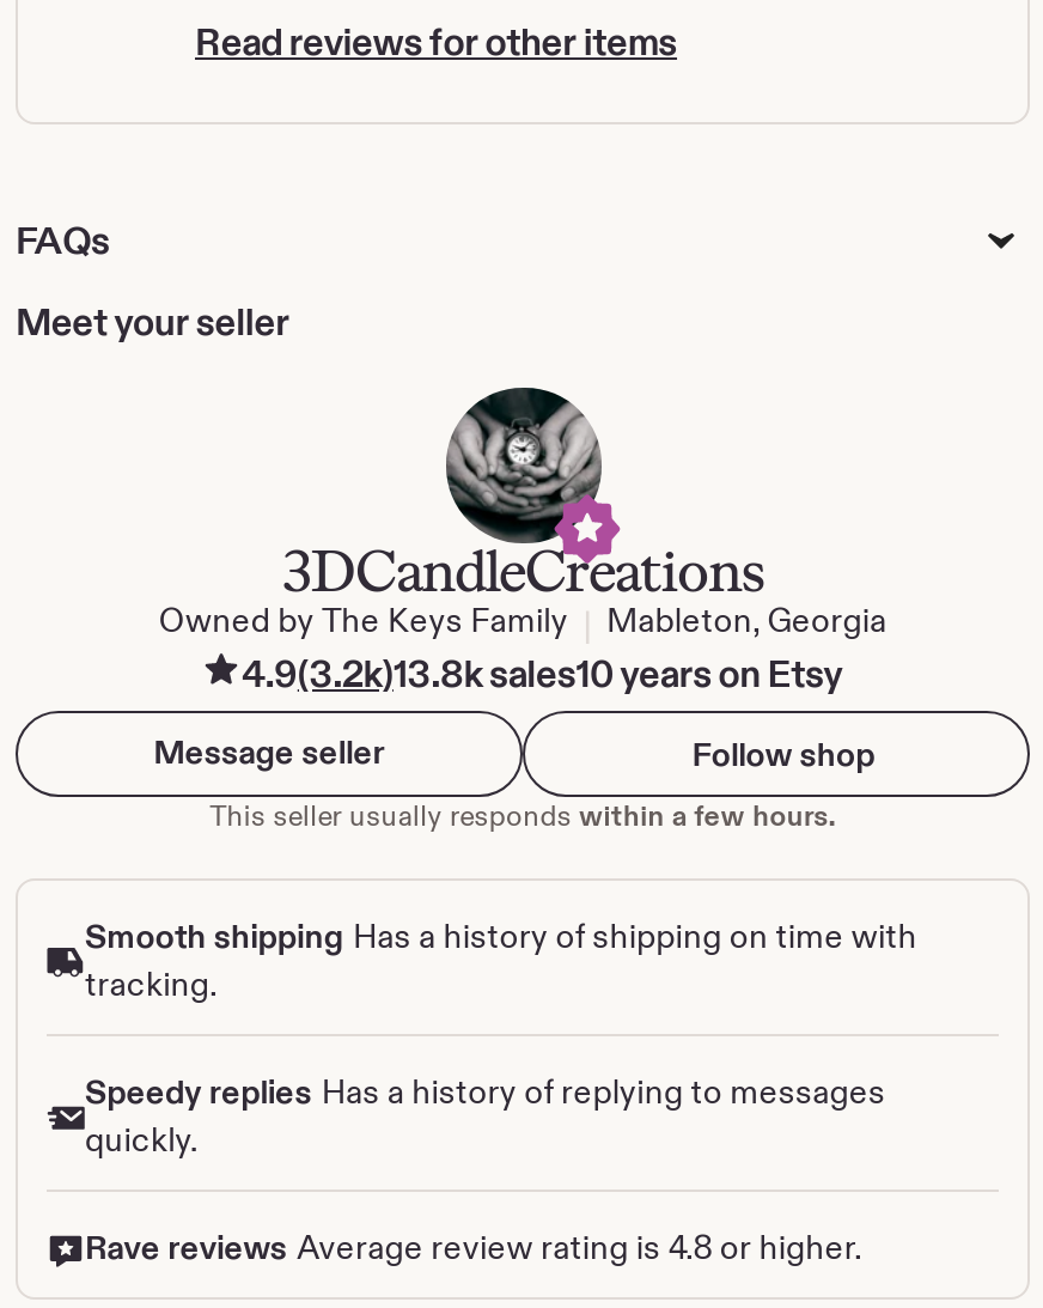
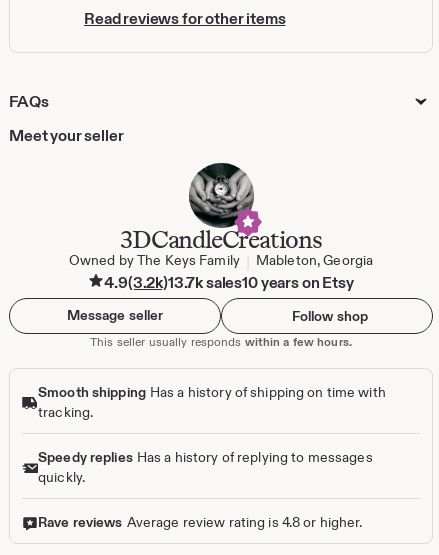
- 4.9(3.2k)13.8k sales10 years on Etsy
+ 4.9(3.2k)13.7k sales10 years on Etsy
